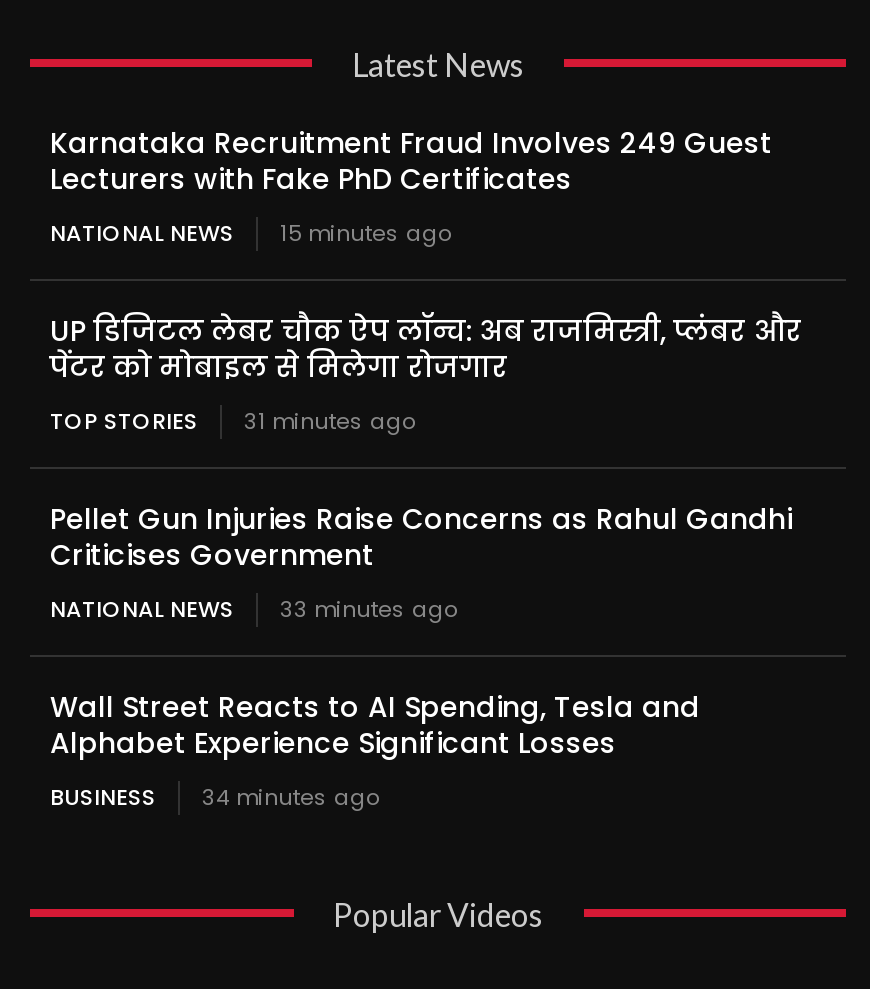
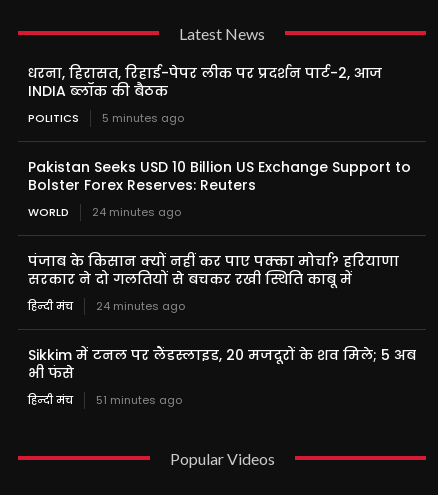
- Karnataka Recruitment Fraud Involves 249 Guest
- Lecturers with Fake PhD Certificates
- NATIONAL NEWS
- 15 minutes ago
+ धरना, हिरासत, रिहाई-पेपर लीक पर प्रदर्शन पार्ट-2, आज
+ INDIA ब्लॉक की बैठक
+ POLITICS
+ 5 minutes ago

- UP डिजिटल लेबर चौक ऐप लॉन्च: अब राजमिस्त्री, प्लंबर और
- पेंटर को मोबाइल से मिलेगा रोजगार
- TOP STORIES
- 31 minutes ago
+ Pakistan Seeks USD 10 Billion US Exchange Support to
+ Bolster Forex Reserves: Reuters
+ WORLD
+ 24 minutes ago

- Pellet Gun Injuries Raise Concerns as Rahul Gandhi
- Criticises Government
- NATIONAL NEWS
- 33 minutes ago
+ पंजाब के किसान क्यों नहीं कर पाए पक्का मोर्चा? हरियाणा
+ सरकार ने दो गलतियों से बचकर रखी स्थिति काबू में
+ हिन्दी मंच
+ 24 minutes ago

- Wall Street Reacts to AI Spending, Tesla and
- Alphabet Experience Significant Losses
- BUSINESS
- 34 minutes ago
+ Sikkim में टनल पर लैंडस्लाइड, 20 मजदूरों के शव मिले; 5 अब
+ भी फंसे
+ हिन्दी मंच
+ 51 minutes ago
